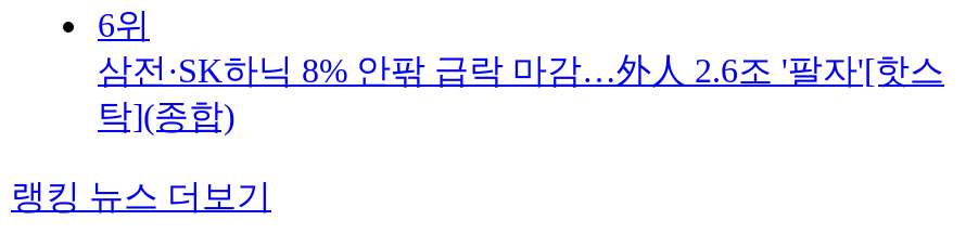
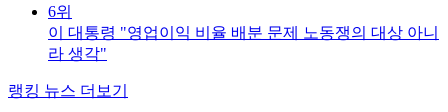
- 삼전·SK하닉 8% 안팎 급락 마감…外人 2.6조 '팔자'[핫스
- 탁](종합)
+ 이 대통령 "영업이익 비율 배분 문제 노동쟁의 대상 아니
+ 라 생각"
